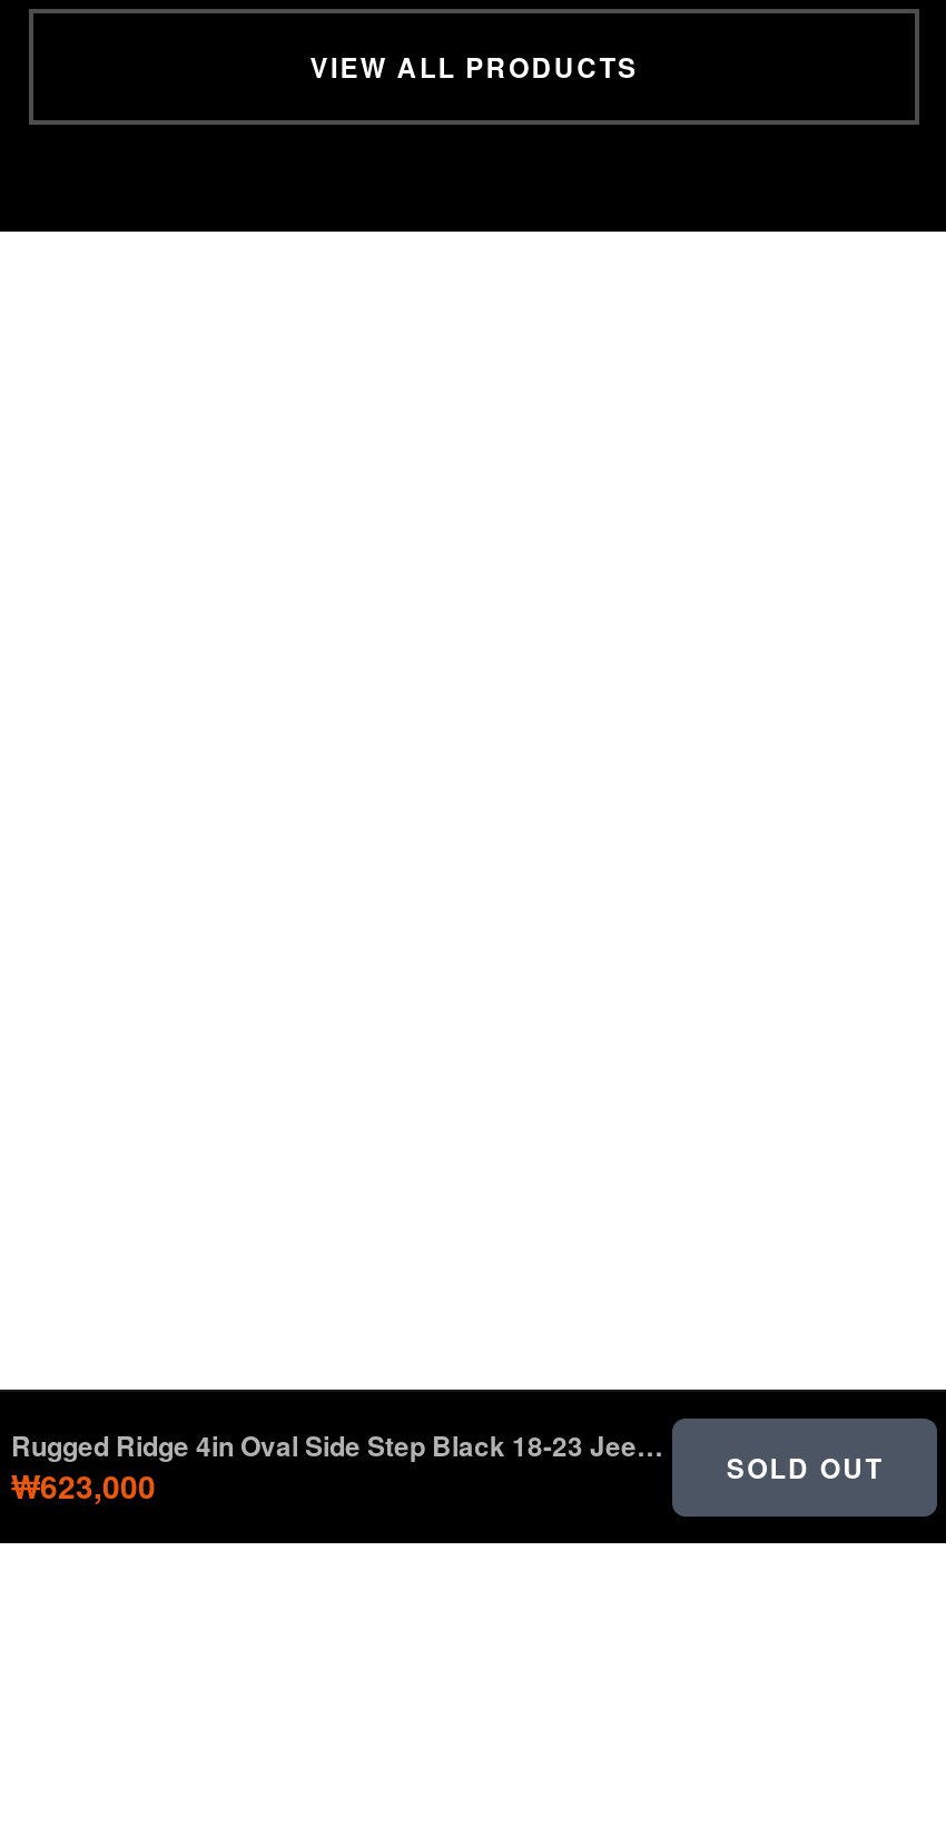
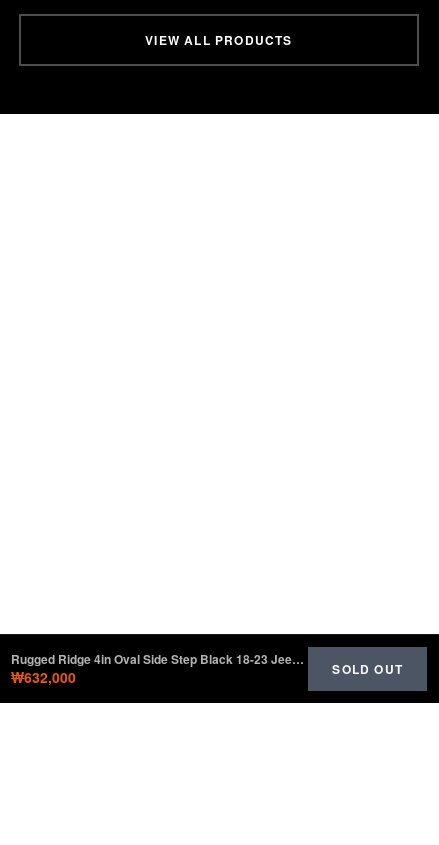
- ₩623,000
+ ₩632,000
